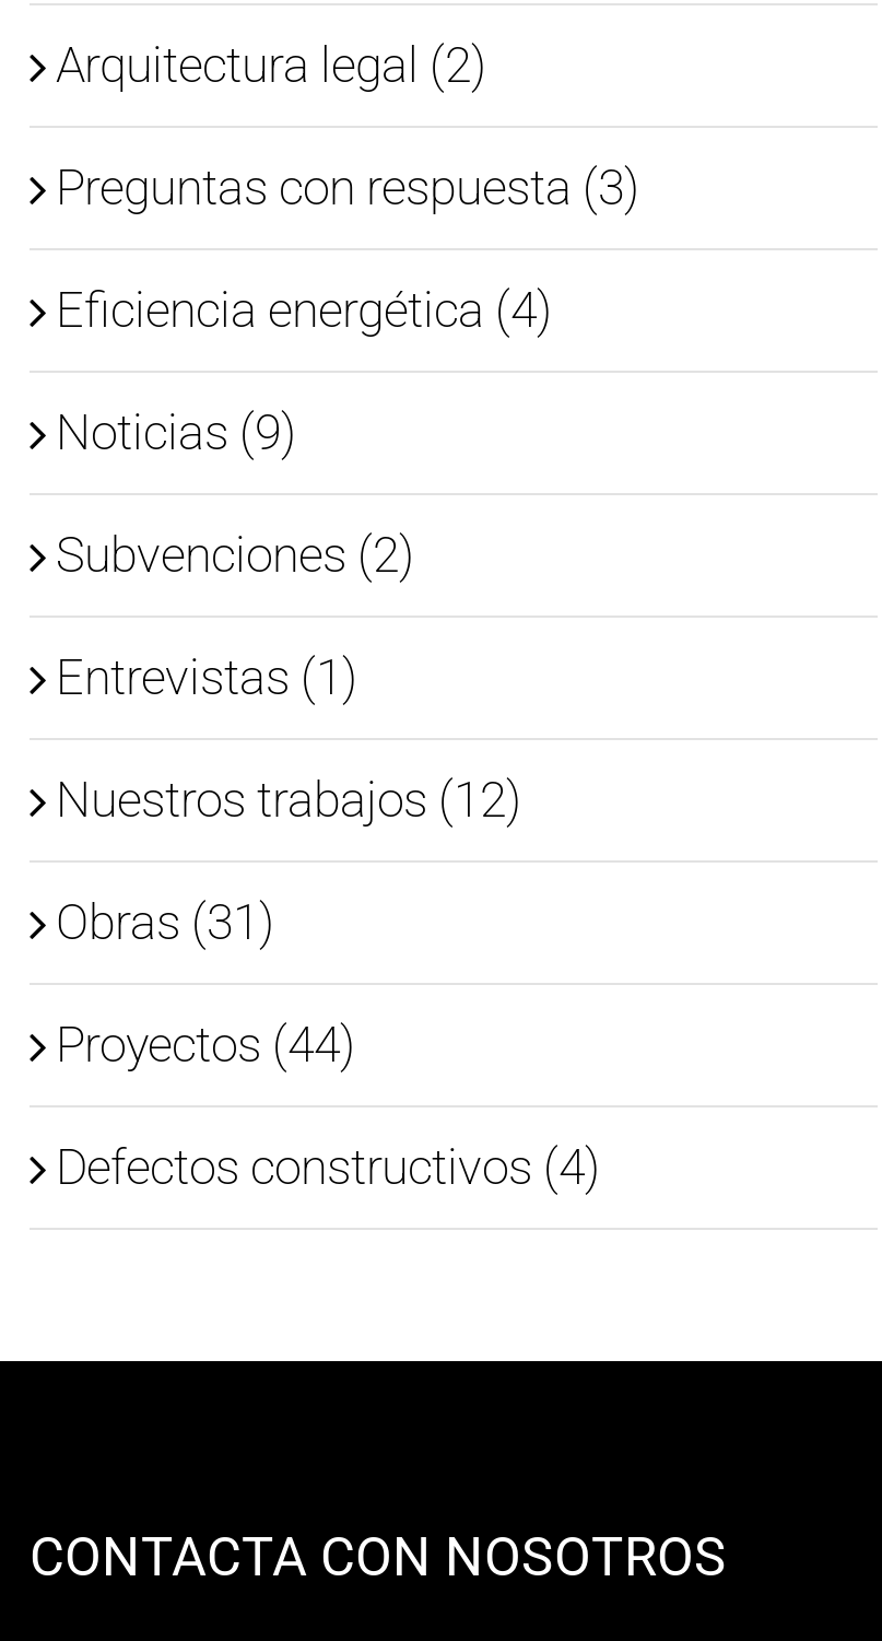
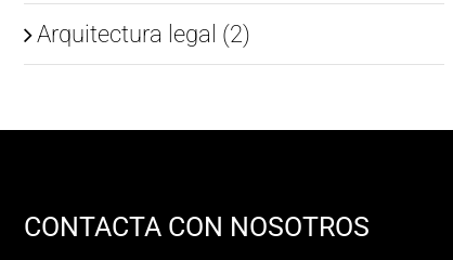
- Preguntas con respuesta (3)
- Eficiencia energética (4)
- Noticias (9)
- Subvenciones (2)
- Entrevistas (1)
- Nuestros trabajos (12)
- Obras (31)
- Proyectos (44)
- Defectos constructivos (4)
